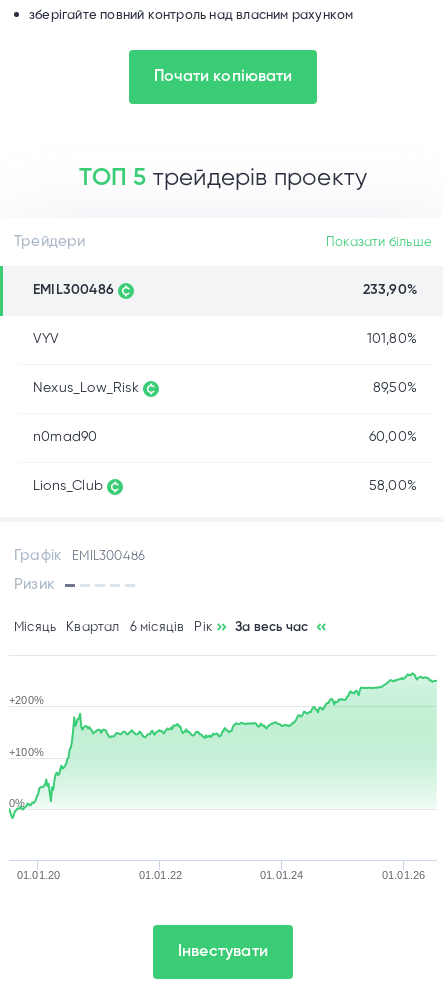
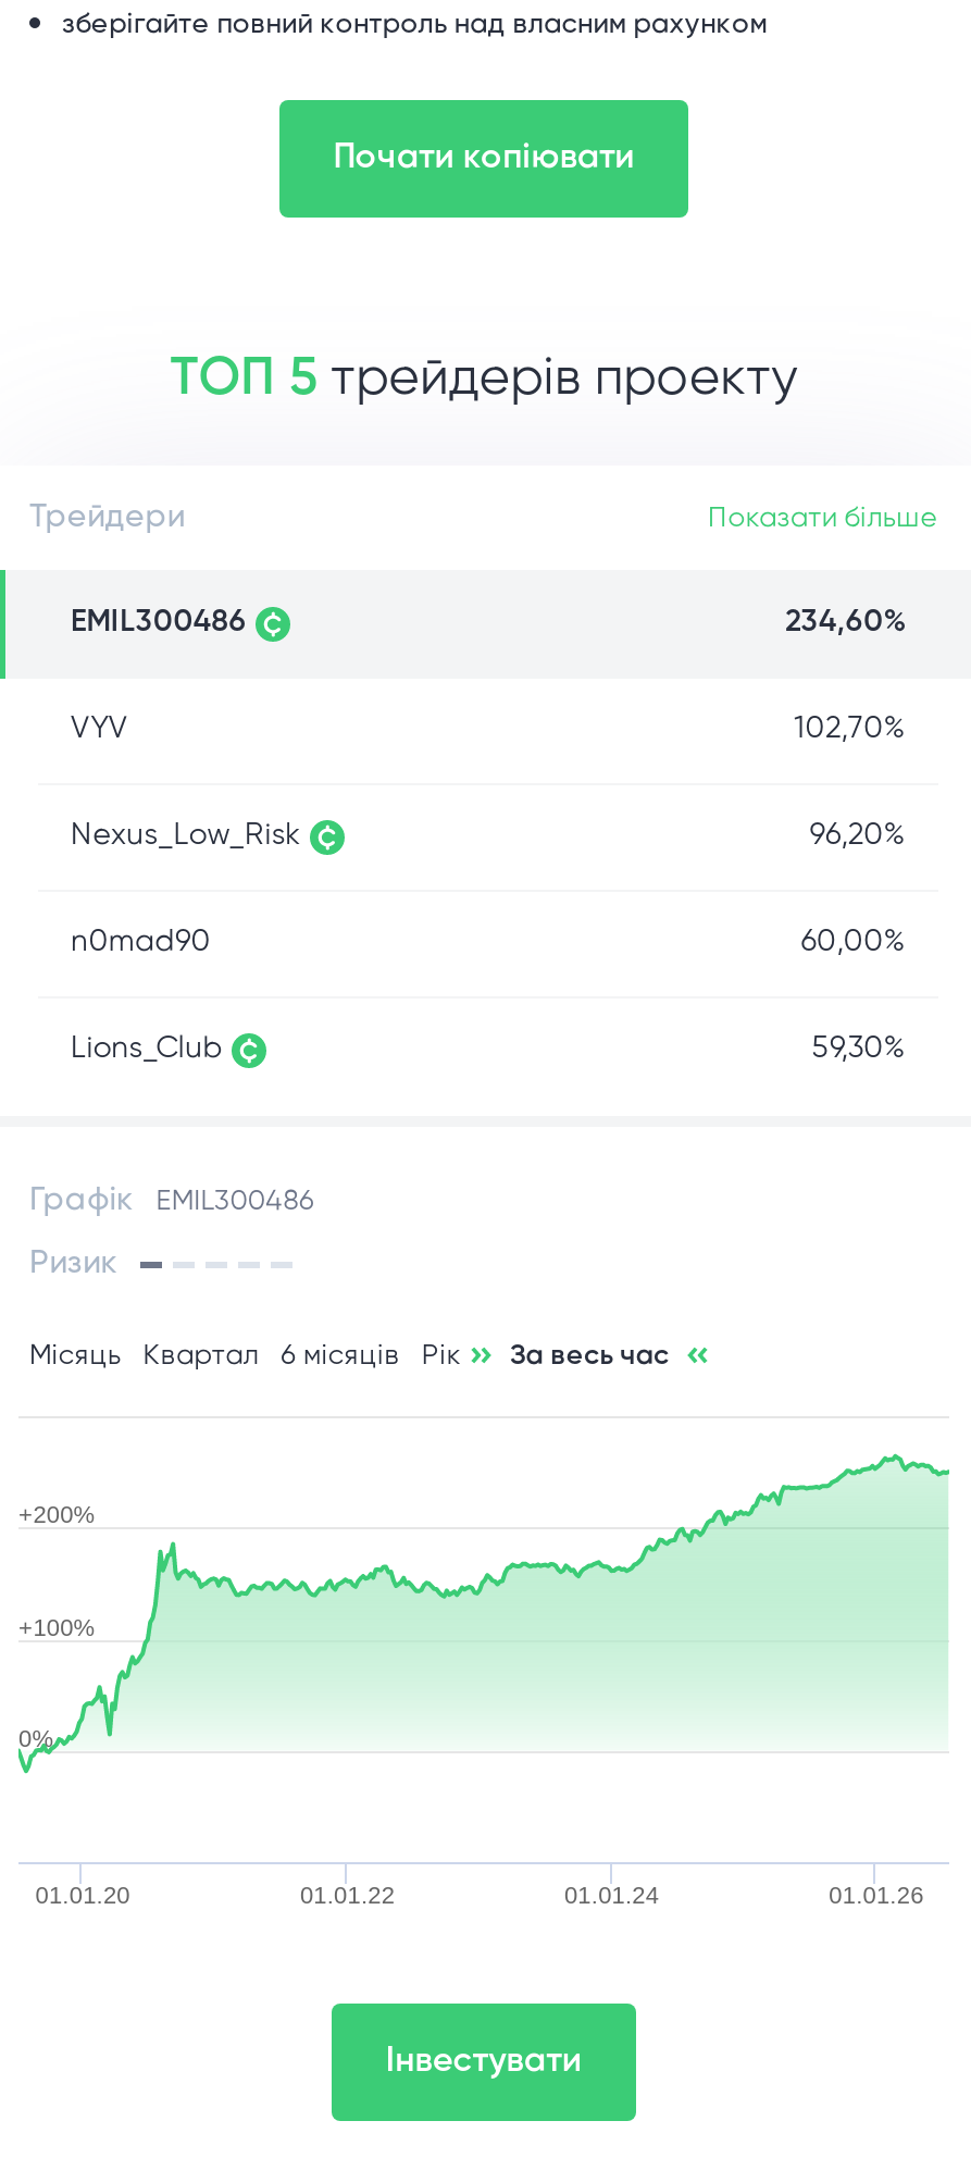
- 233,90%
+ 234,60%

- 101,80%
+ 102,70%

- 89,50%
+ 96,20%

- 58,00%
+ 59,30%
